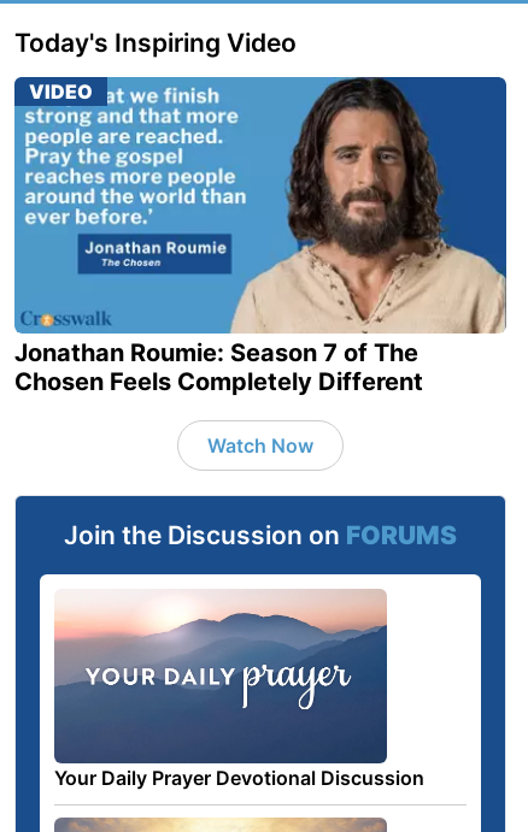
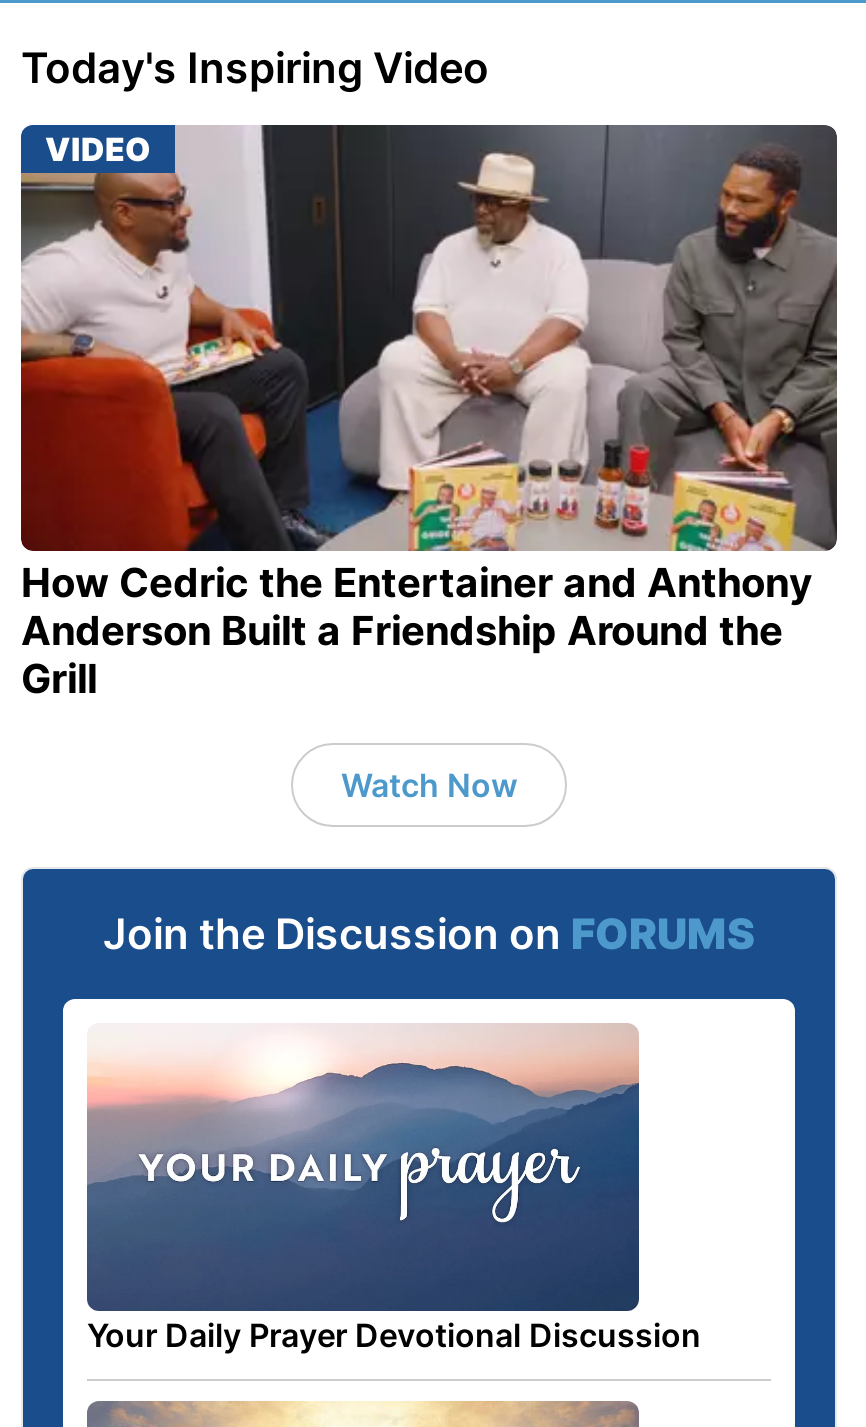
- [image]
- Jonathan Roumie: Season 7 of The
- Chosen Feels Completely Different
+ [image]
+ How Cedric the Entertainer and Anthony
+ Anderson Built a Friendship Around the
+ Grill
